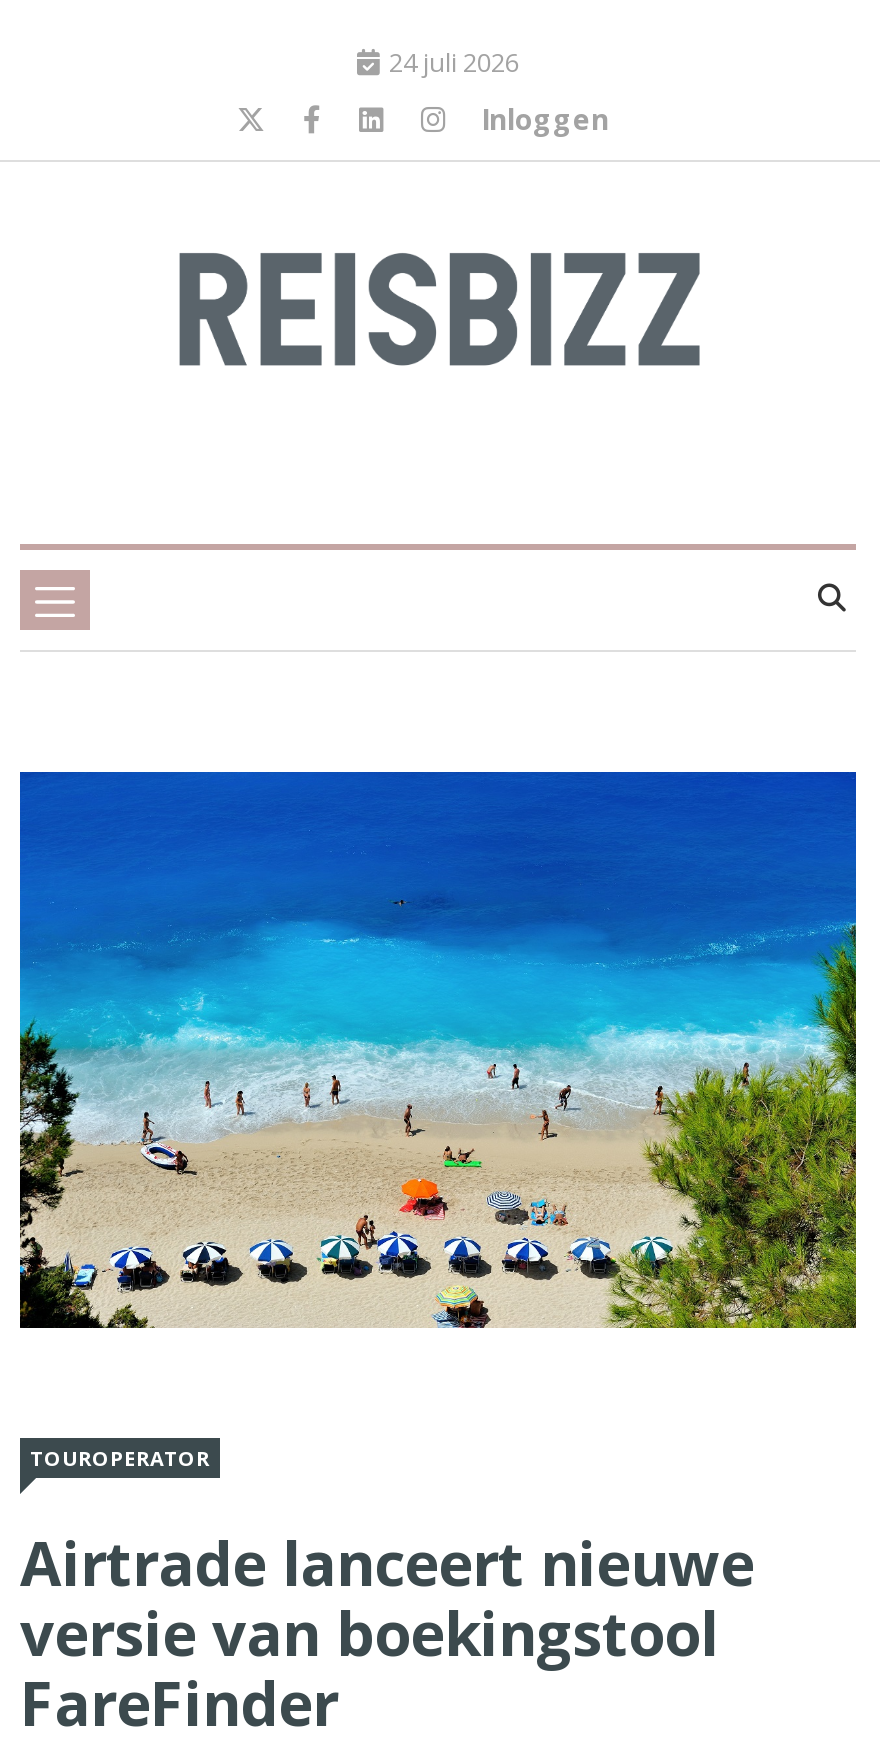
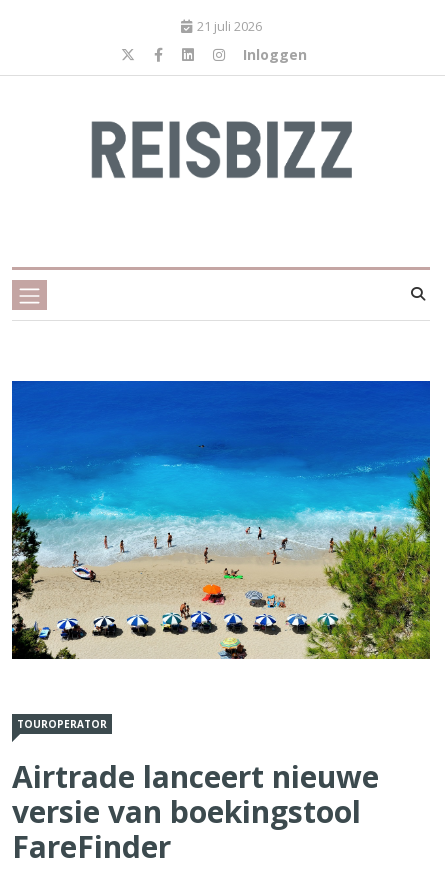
- 24 juli 2026
+ 21 juli 2026
